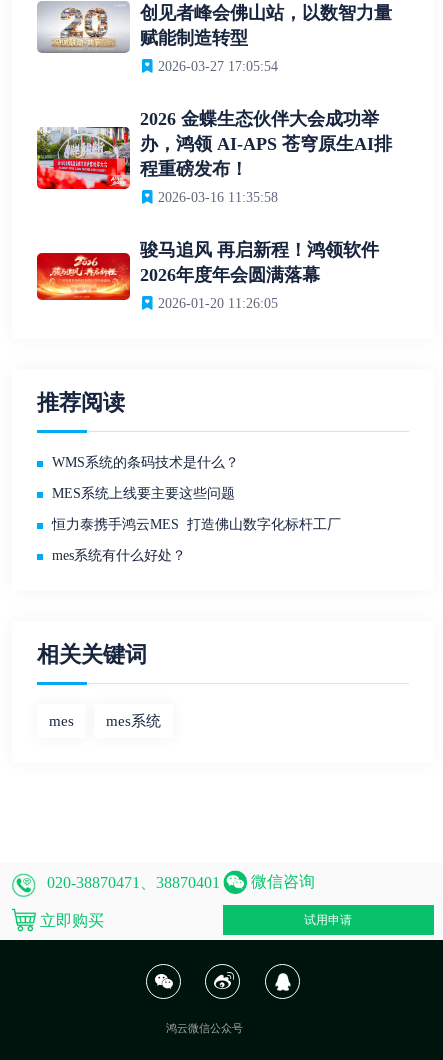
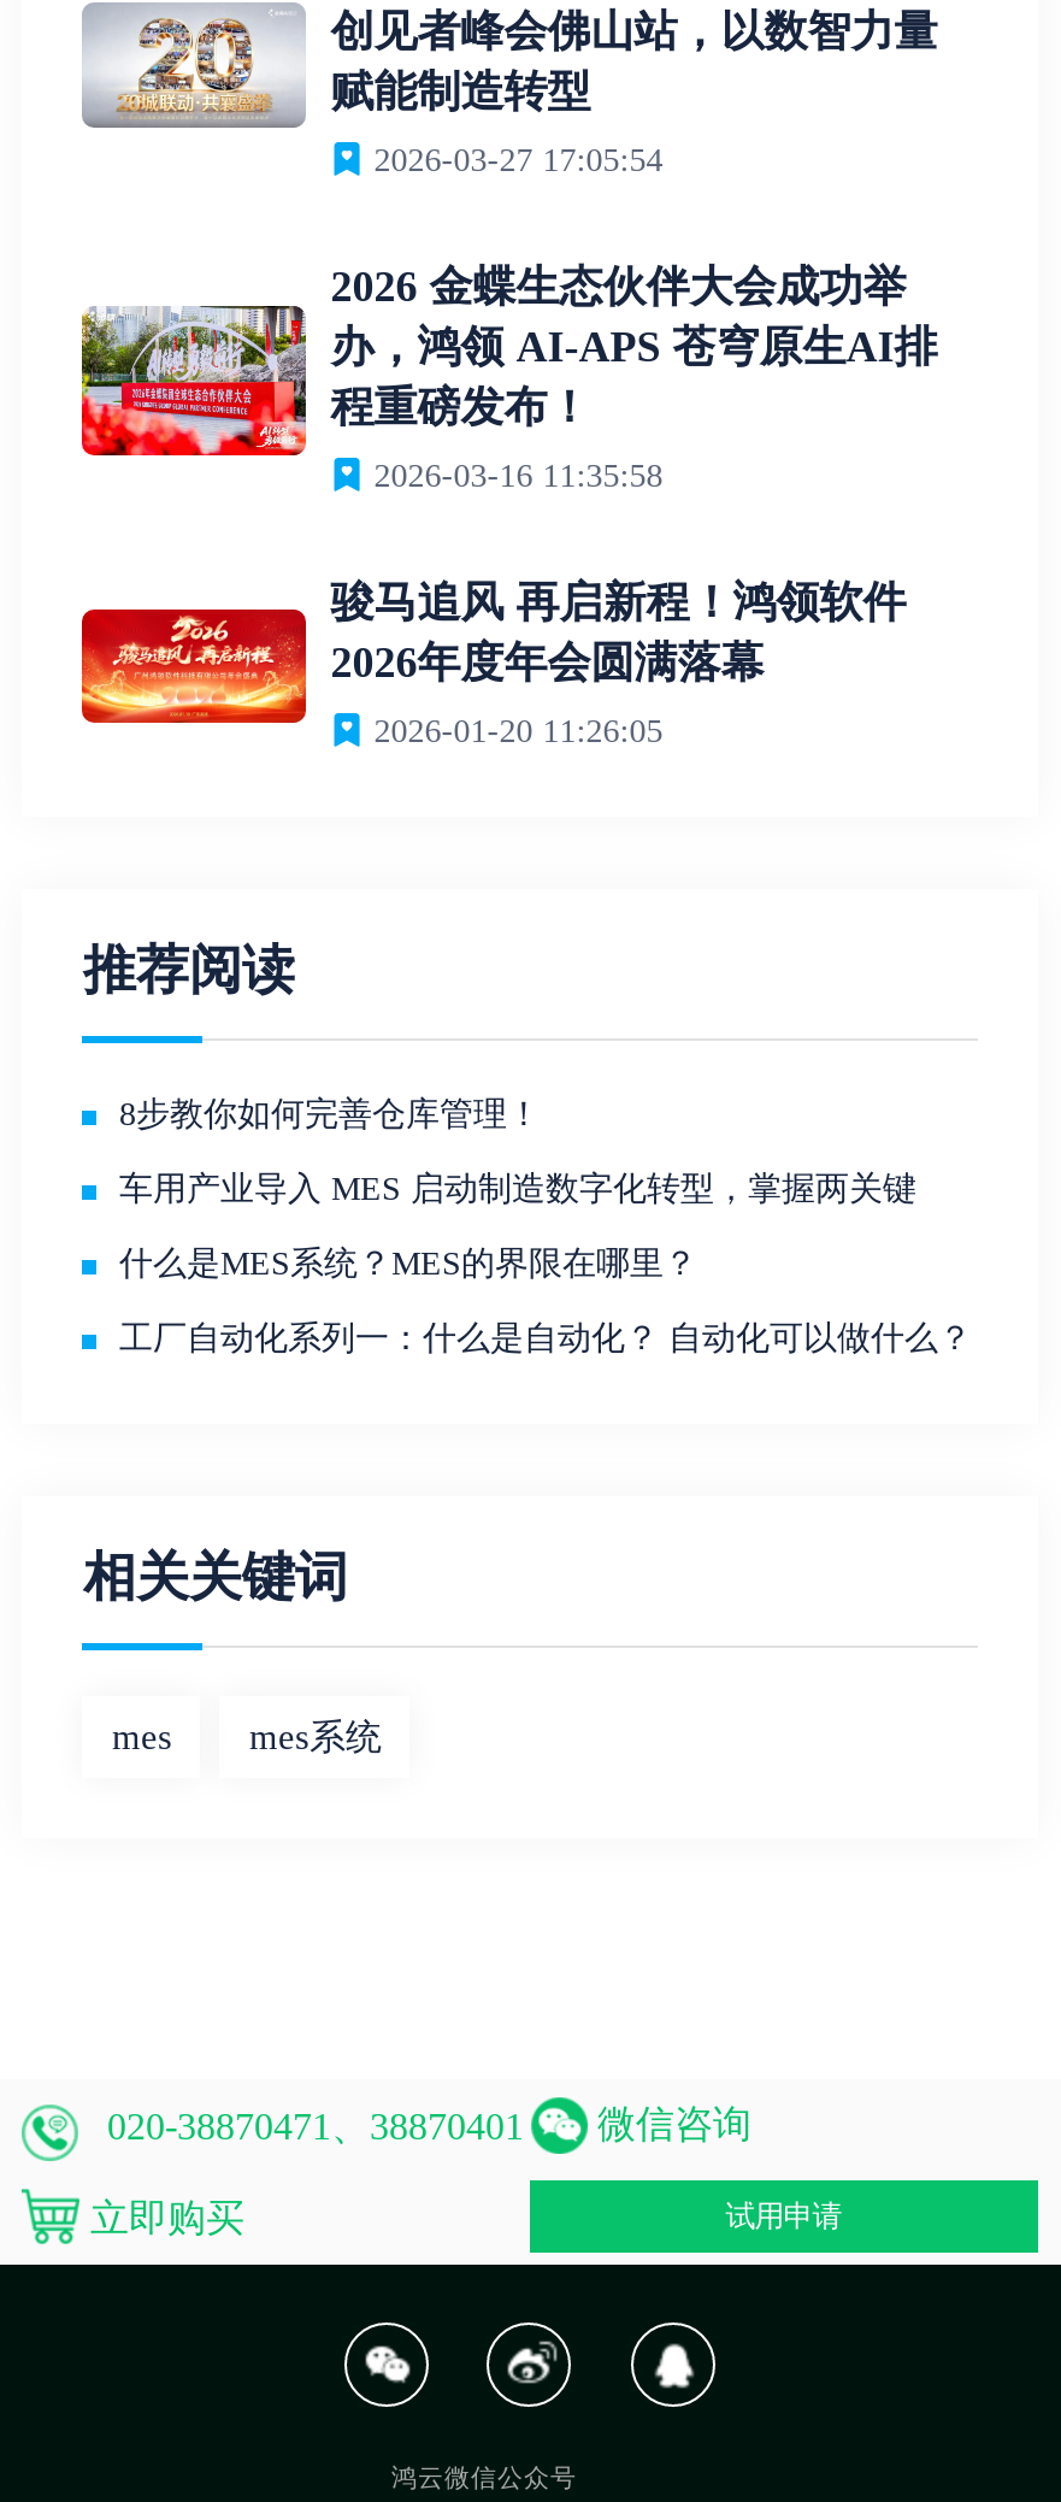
- WMS系统的条码技术是什么？
+ 8步教你如何完善仓库管理！

- MES系统上线要主要这些问题
+ 车用产业导入 MES 启动制造数字化转型，掌握两关键

- 恒力泰携手鸿云MES 打造佛山数字化标杆工厂
+ 什么是MES系统？MES的界限在哪里？

- mes系统有什么好处？
+ 工厂自动化系列一：什么是自动化？ 自动化可以做什么？
